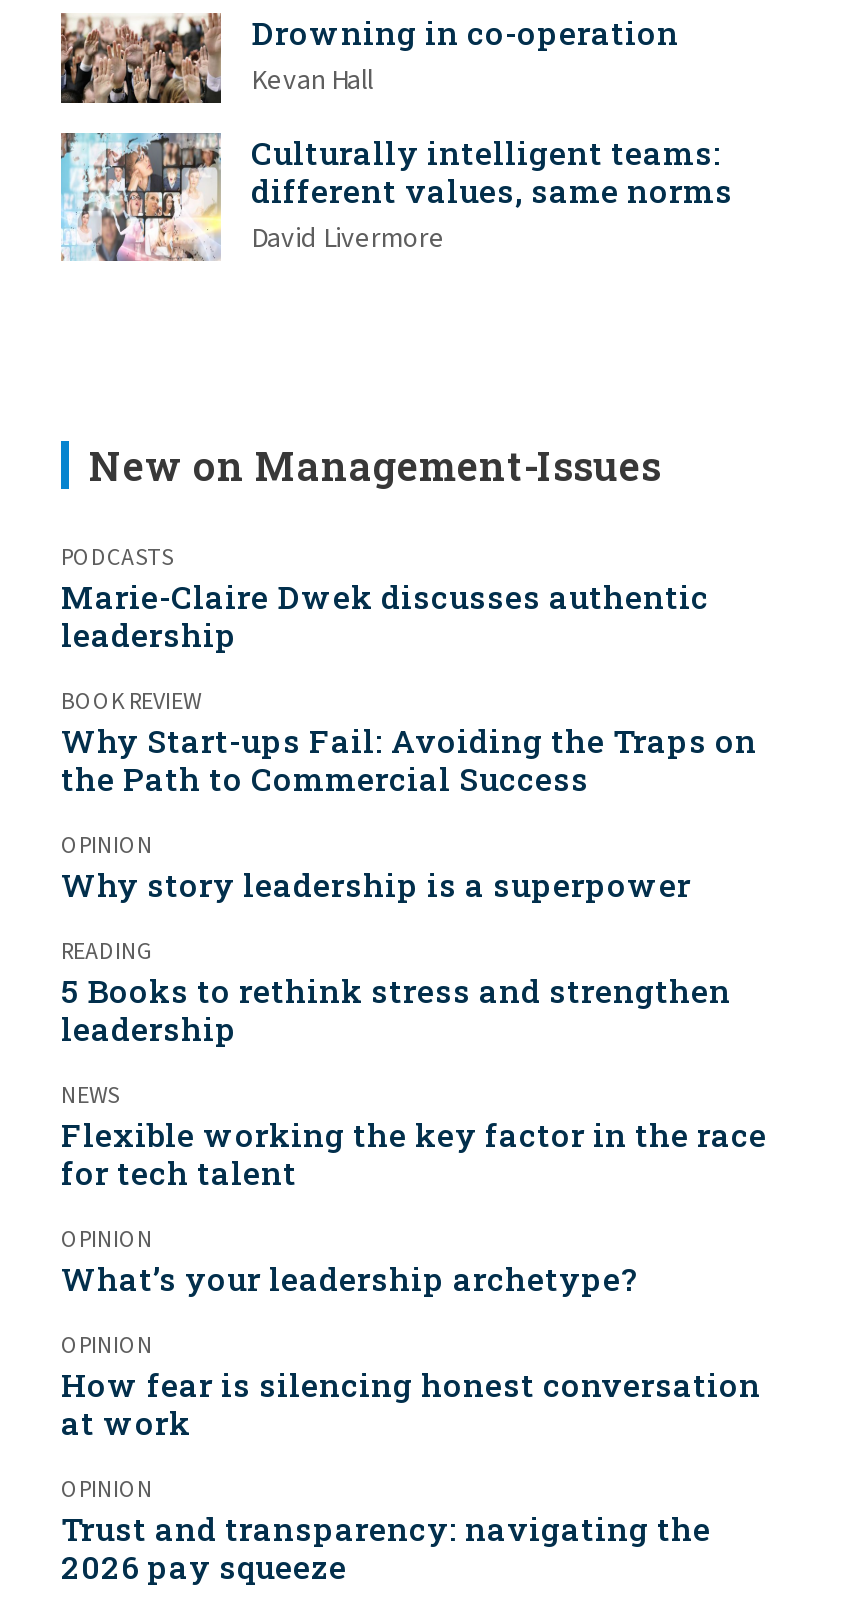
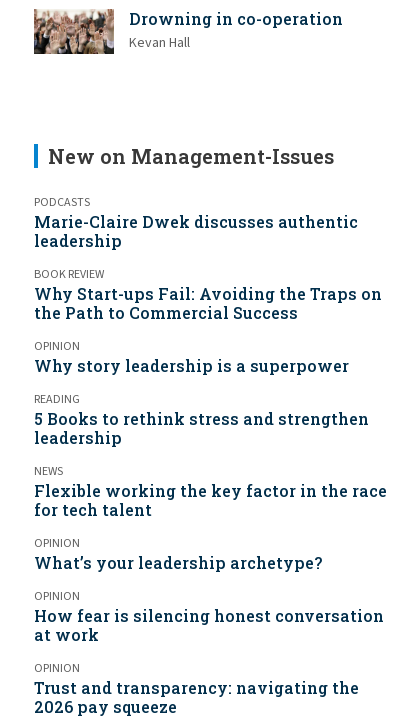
- [image]
- Culturally intelligent teams:
- different values, same norms
- David Livermore
